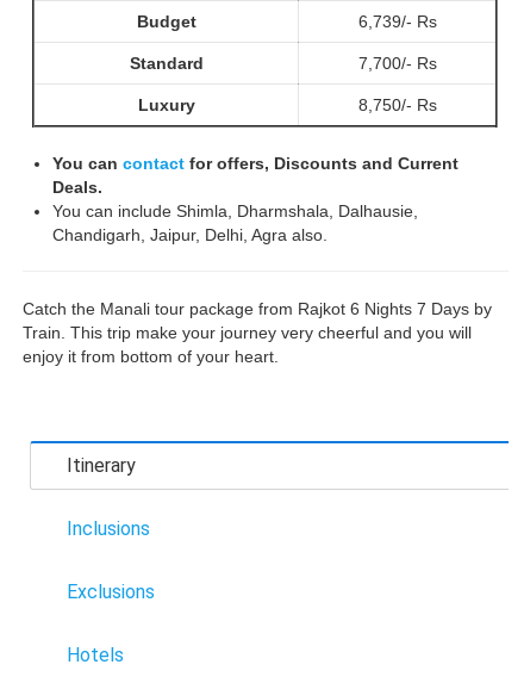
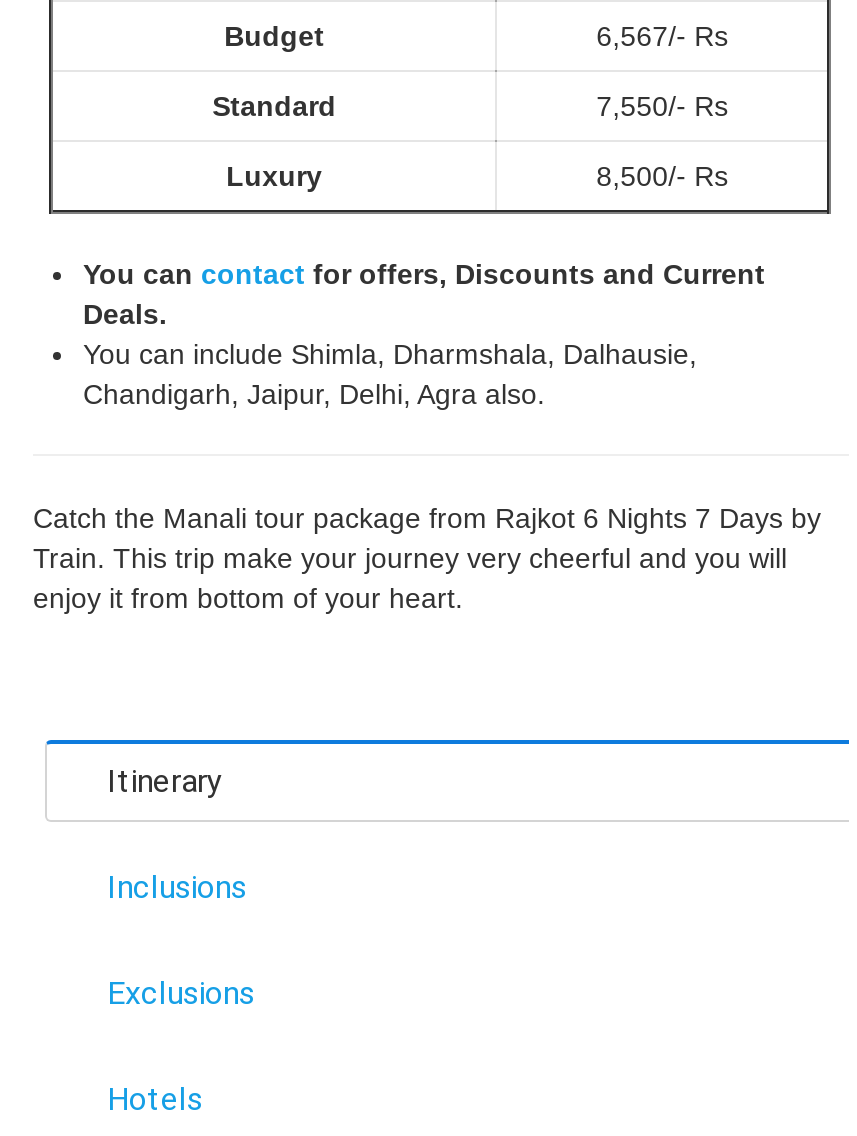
- 6,739/- Rs
+ 6,567/- Rs

- 7,700/- Rs
+ 7,550/- Rs

- 8,750/- Rs
+ 8,500/- Rs
